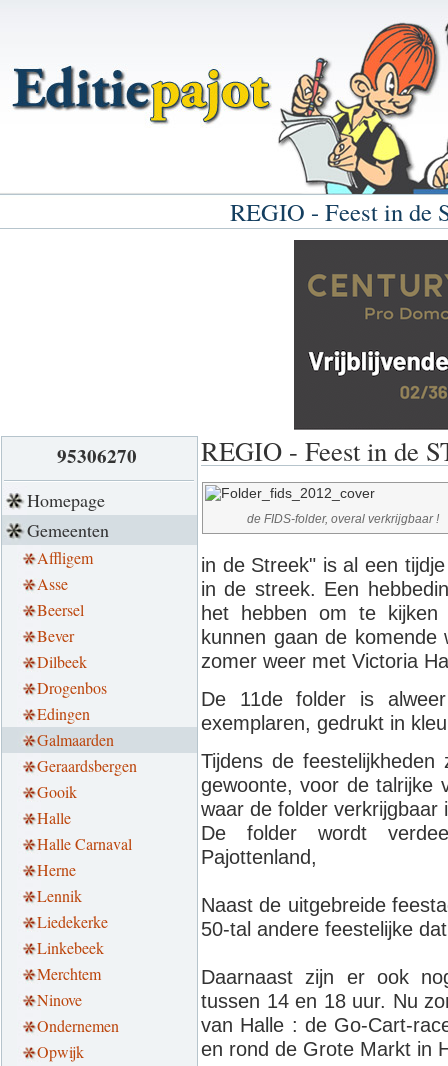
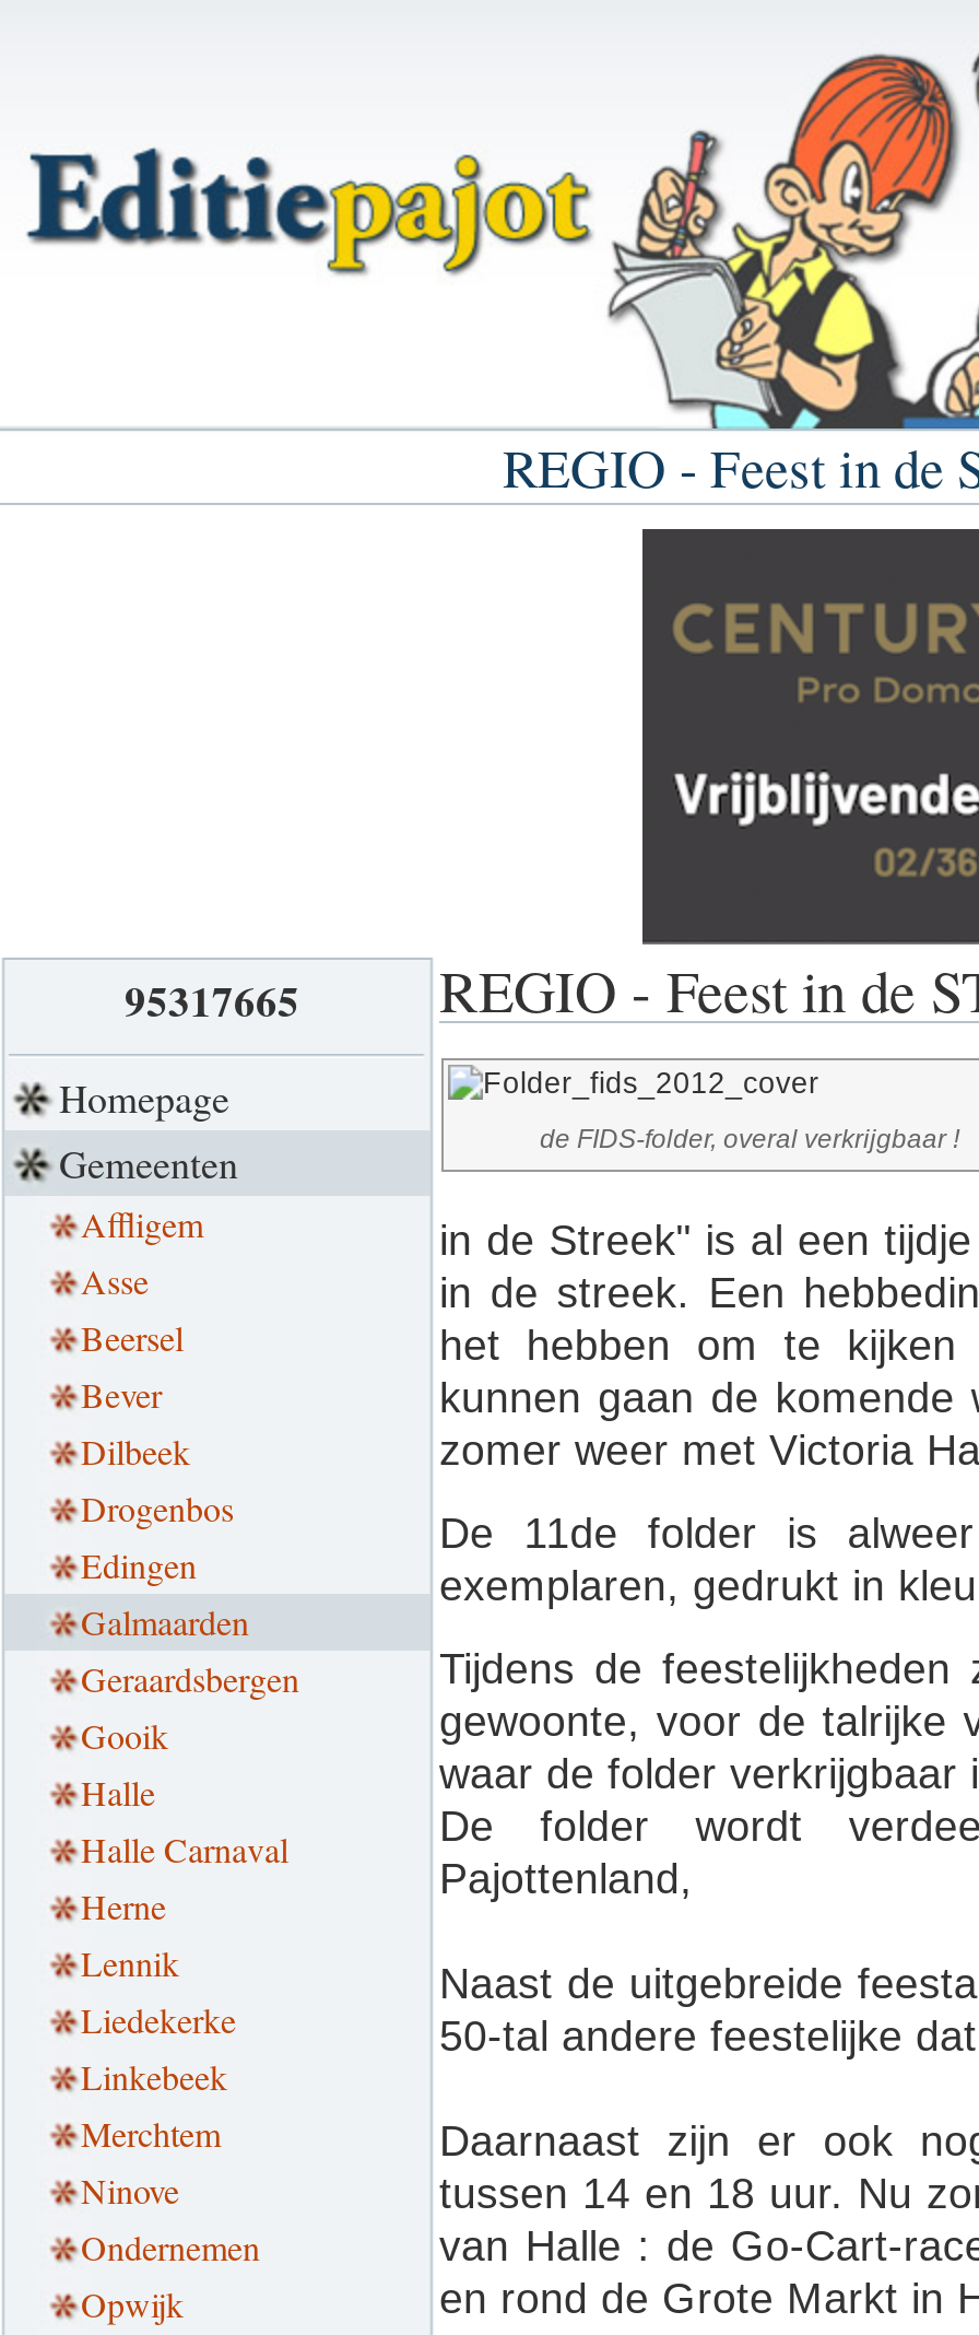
- 95306270
+ 95317665
